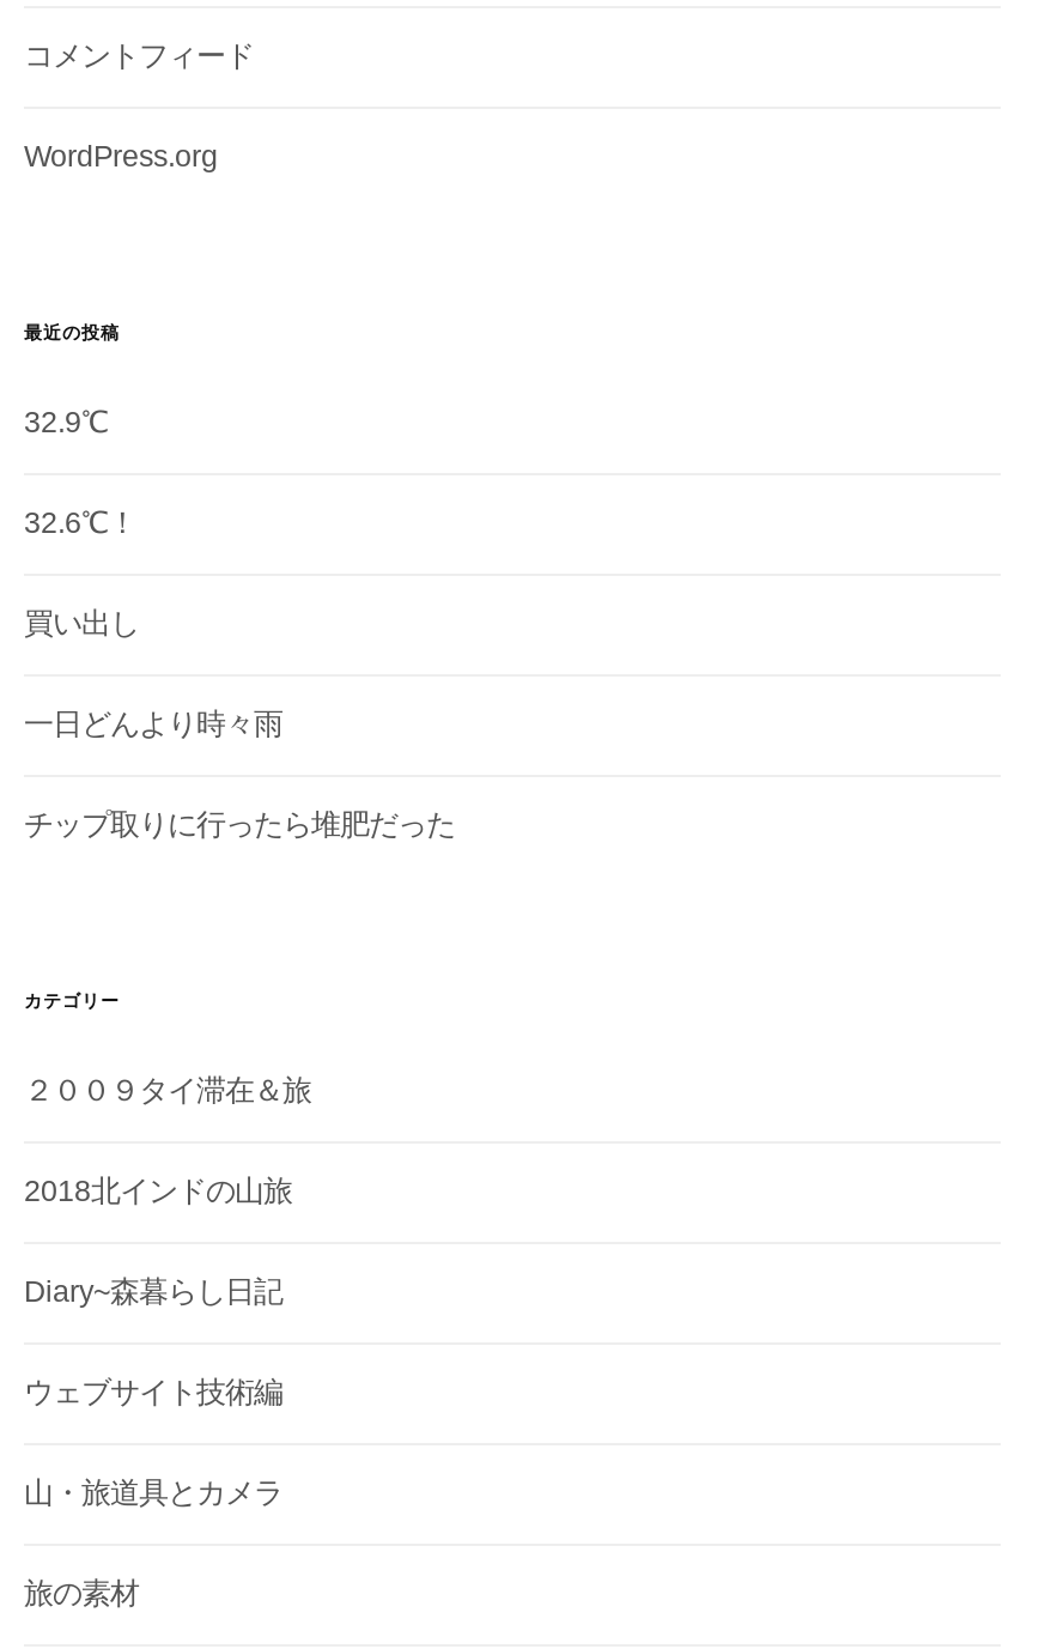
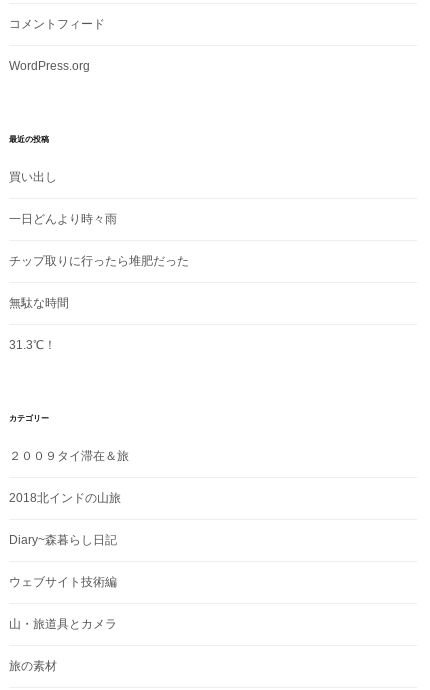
- 32.9℃
- 32.6℃！

moved up: 買い出し | 一日どんより時々雨 | チップ取りに行ったら堆肥だった

+ 無駄な時間
+ 31.3℃！
